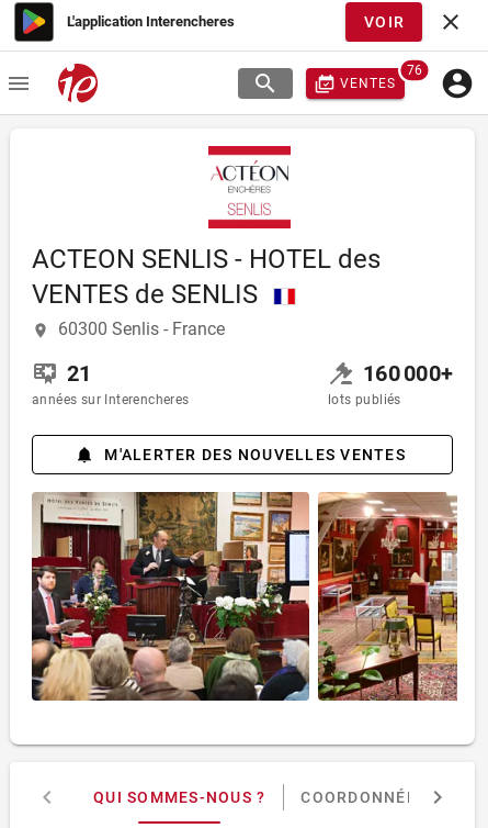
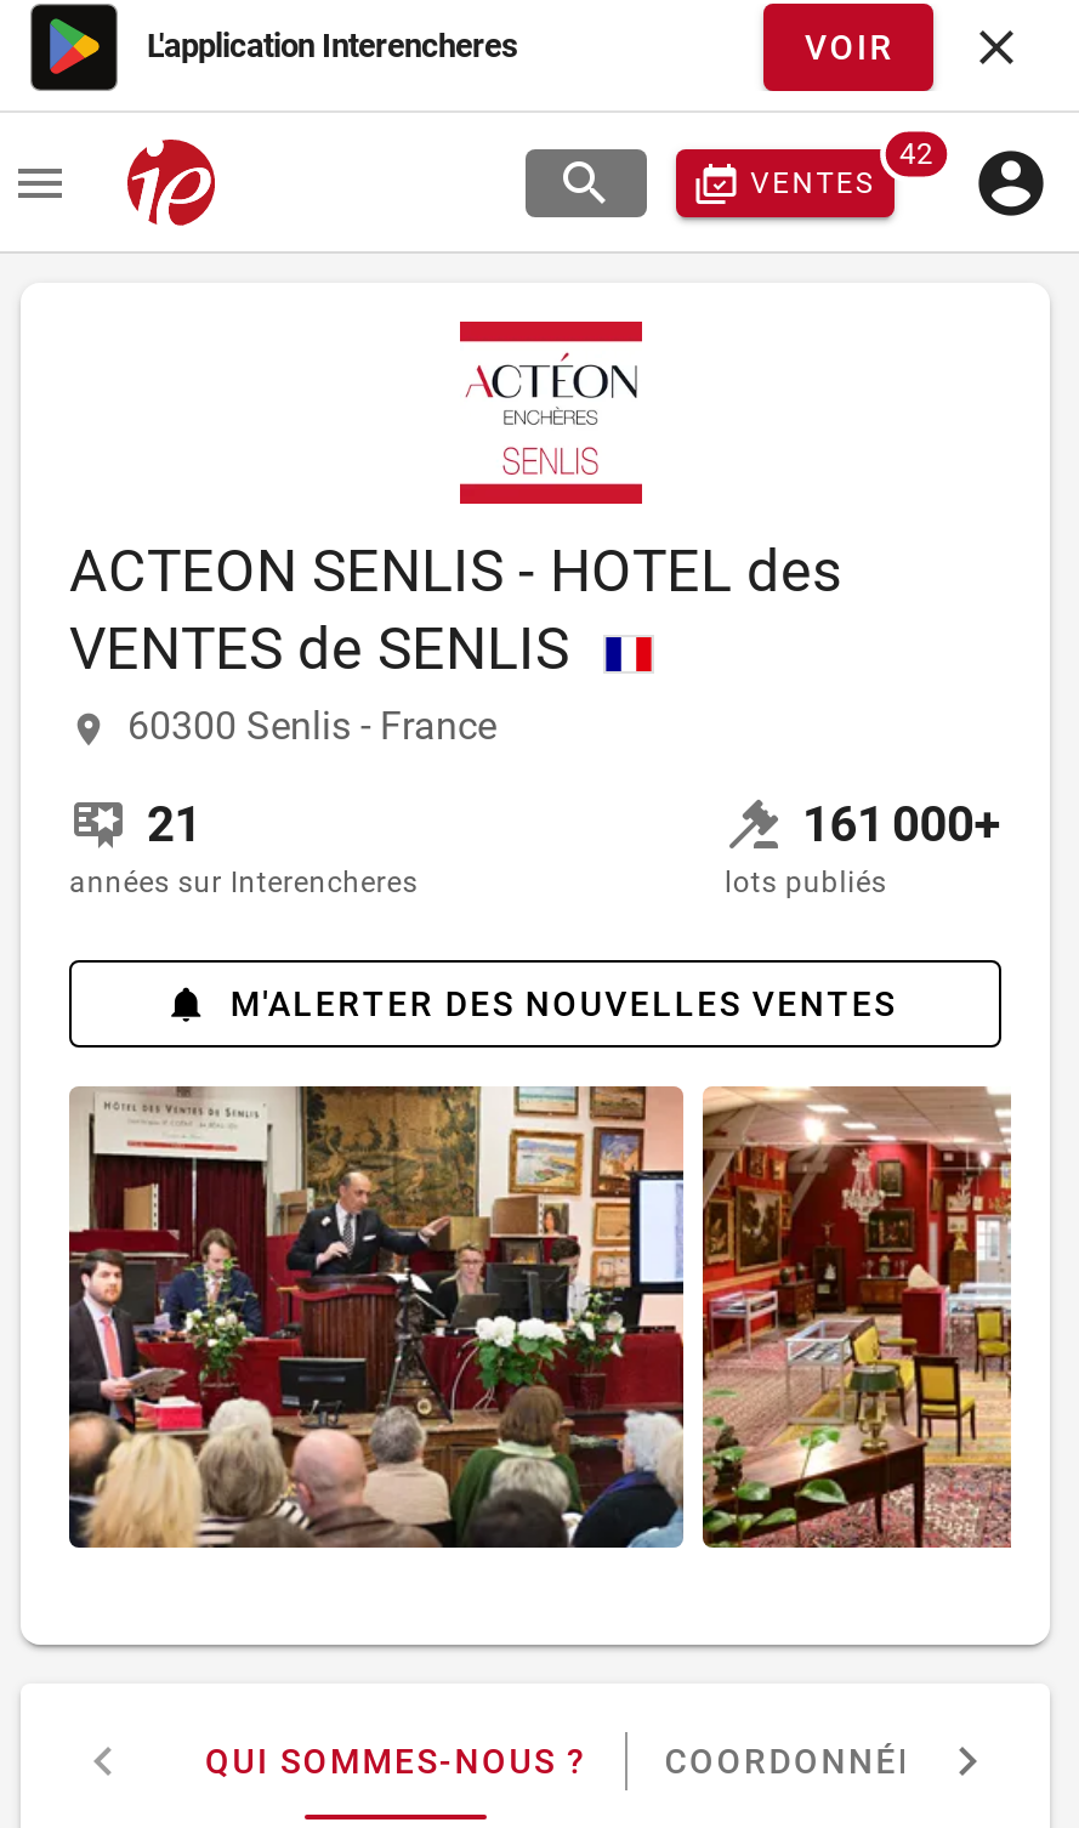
- 76
+ 42

- 160 000+
+ 161 000+
